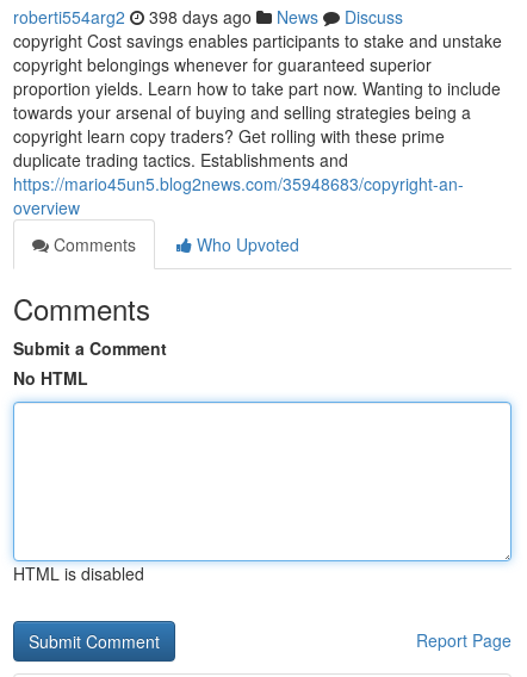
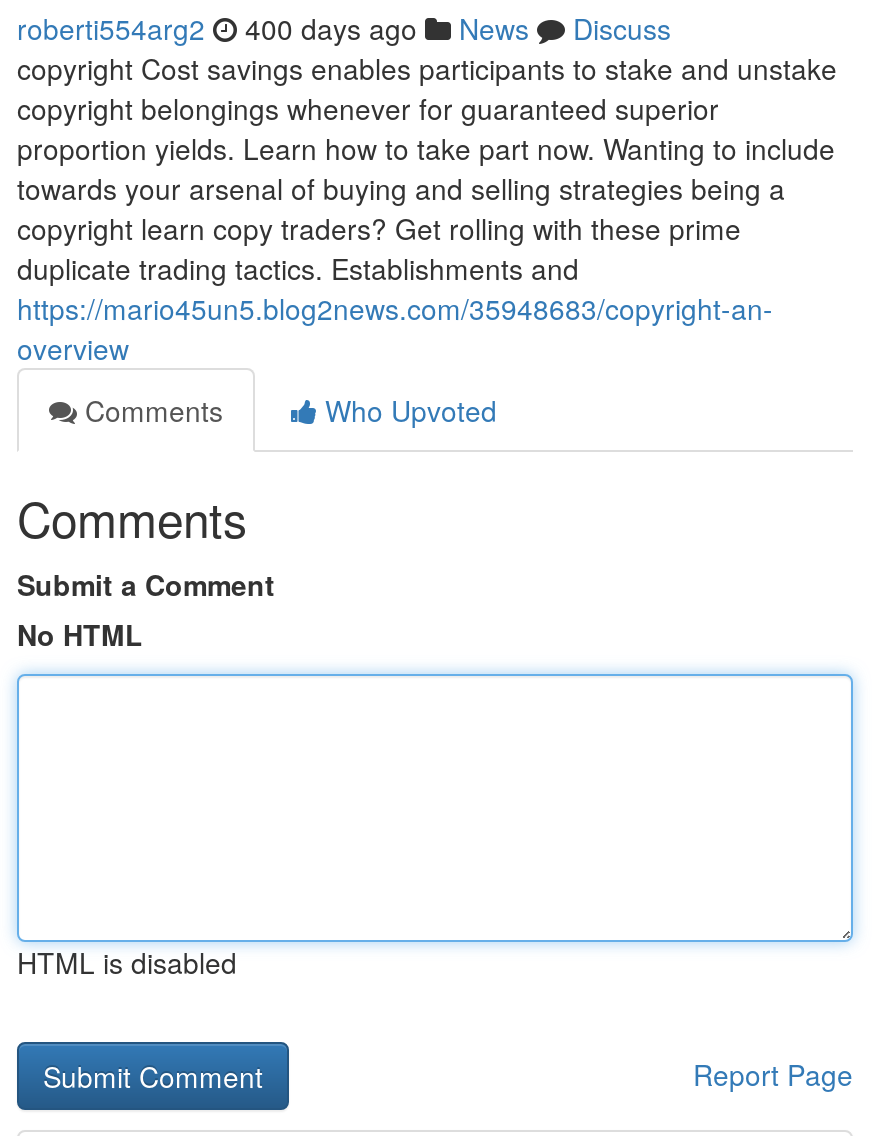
- roberti554arg2 398 days ago News Discuss
+ roberti554arg2 400 days ago News Discuss
